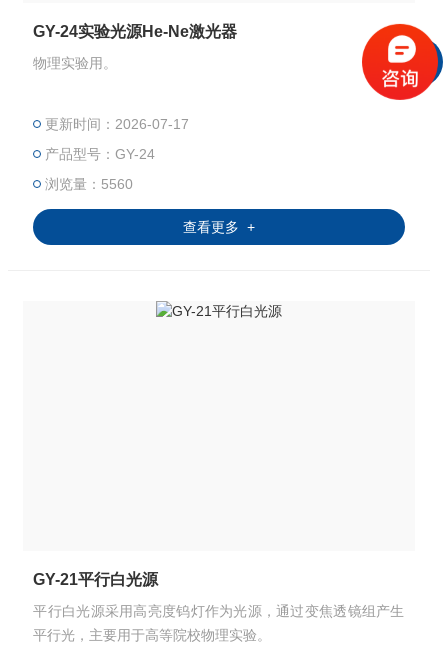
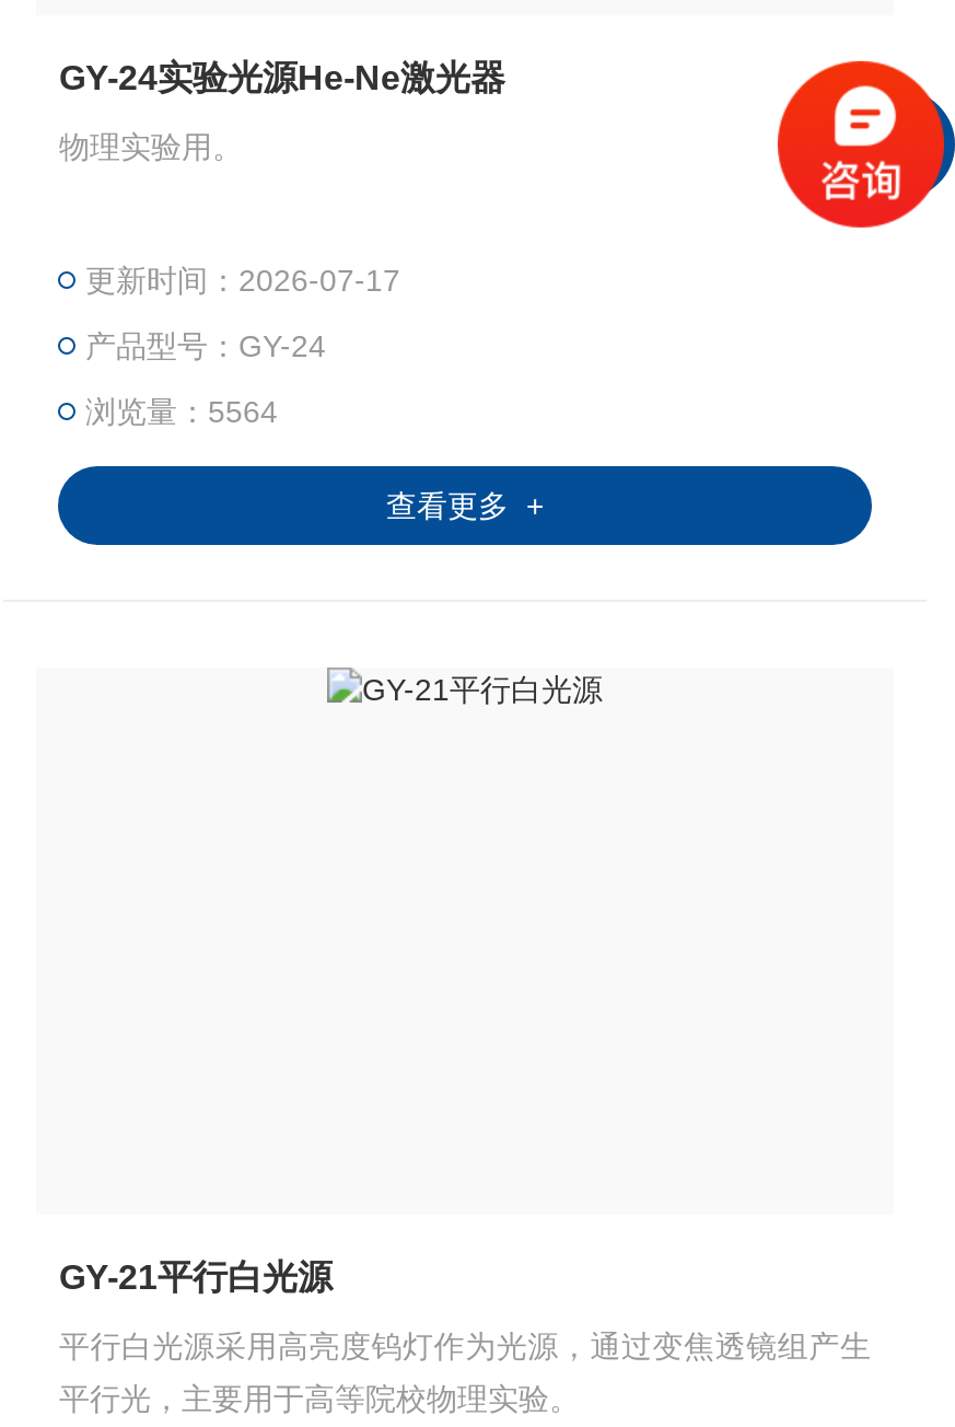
- 浏览量：5560
+ 浏览量：5564
